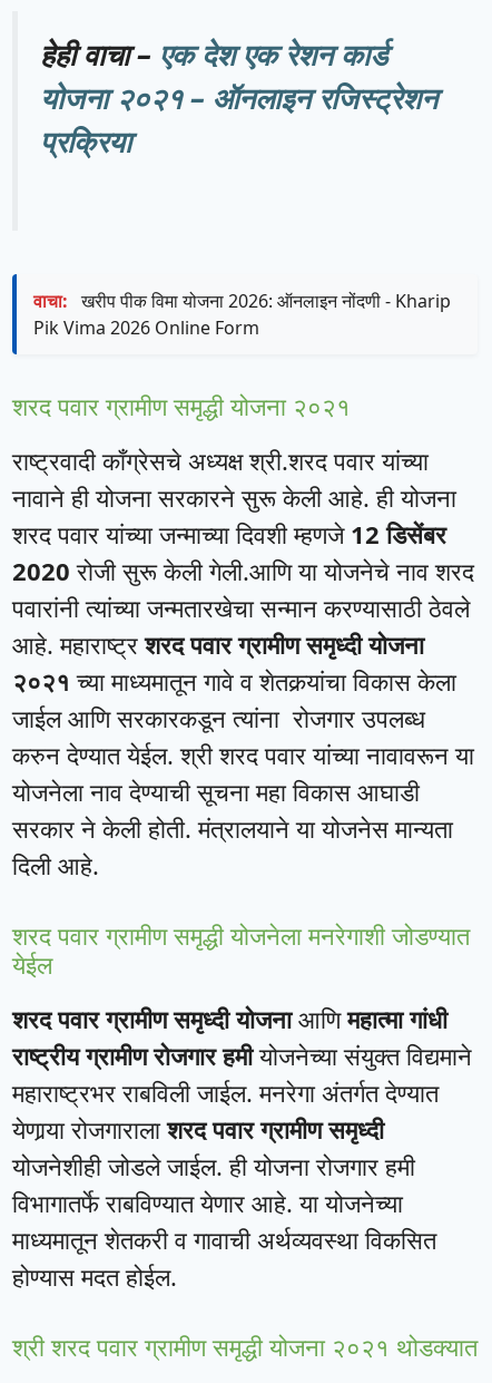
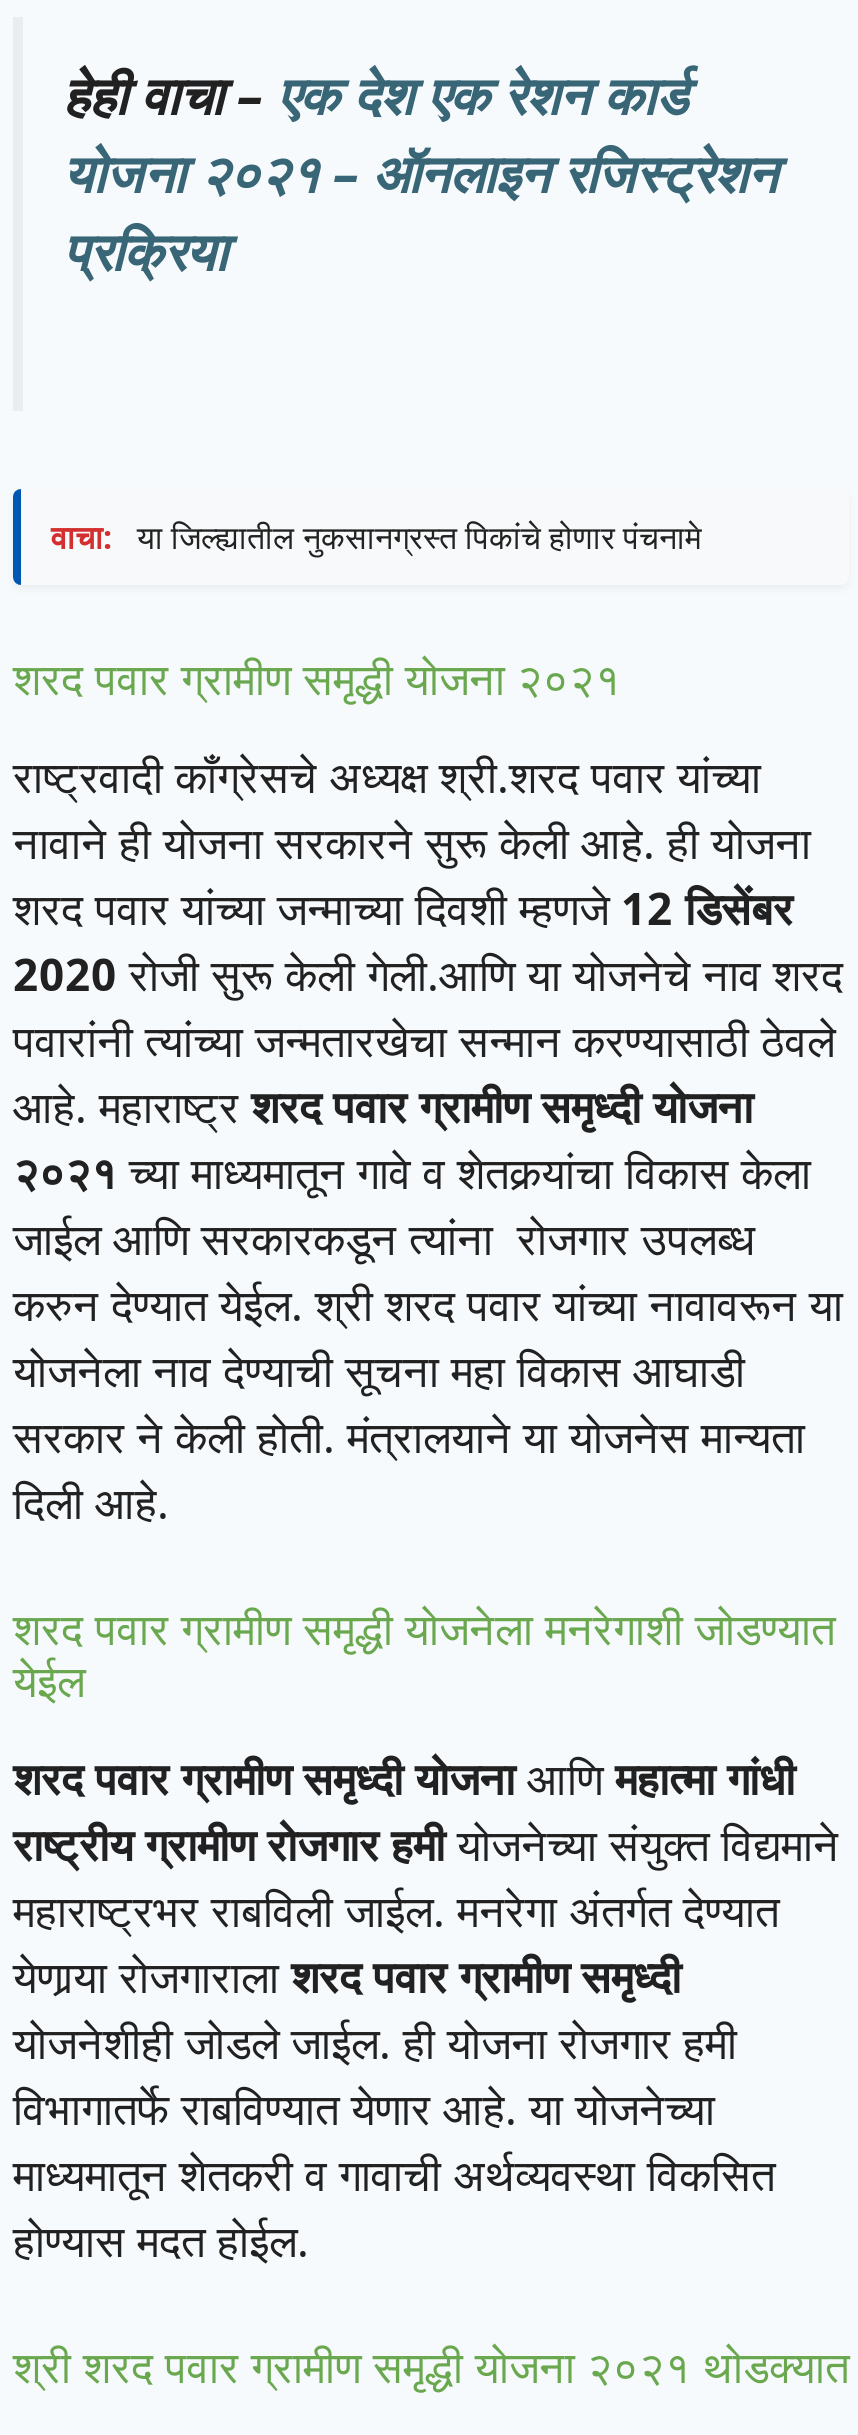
- वाचा: खरीप पीक विमा योजना 2026: ऑनलाइन नोंदणी - Kharip
- Pik Vima 2026 Online Form
+ वाचा: या जिल्ह्यातील नुकसानग्रस्त पिकांचे होणार पंचनामे
